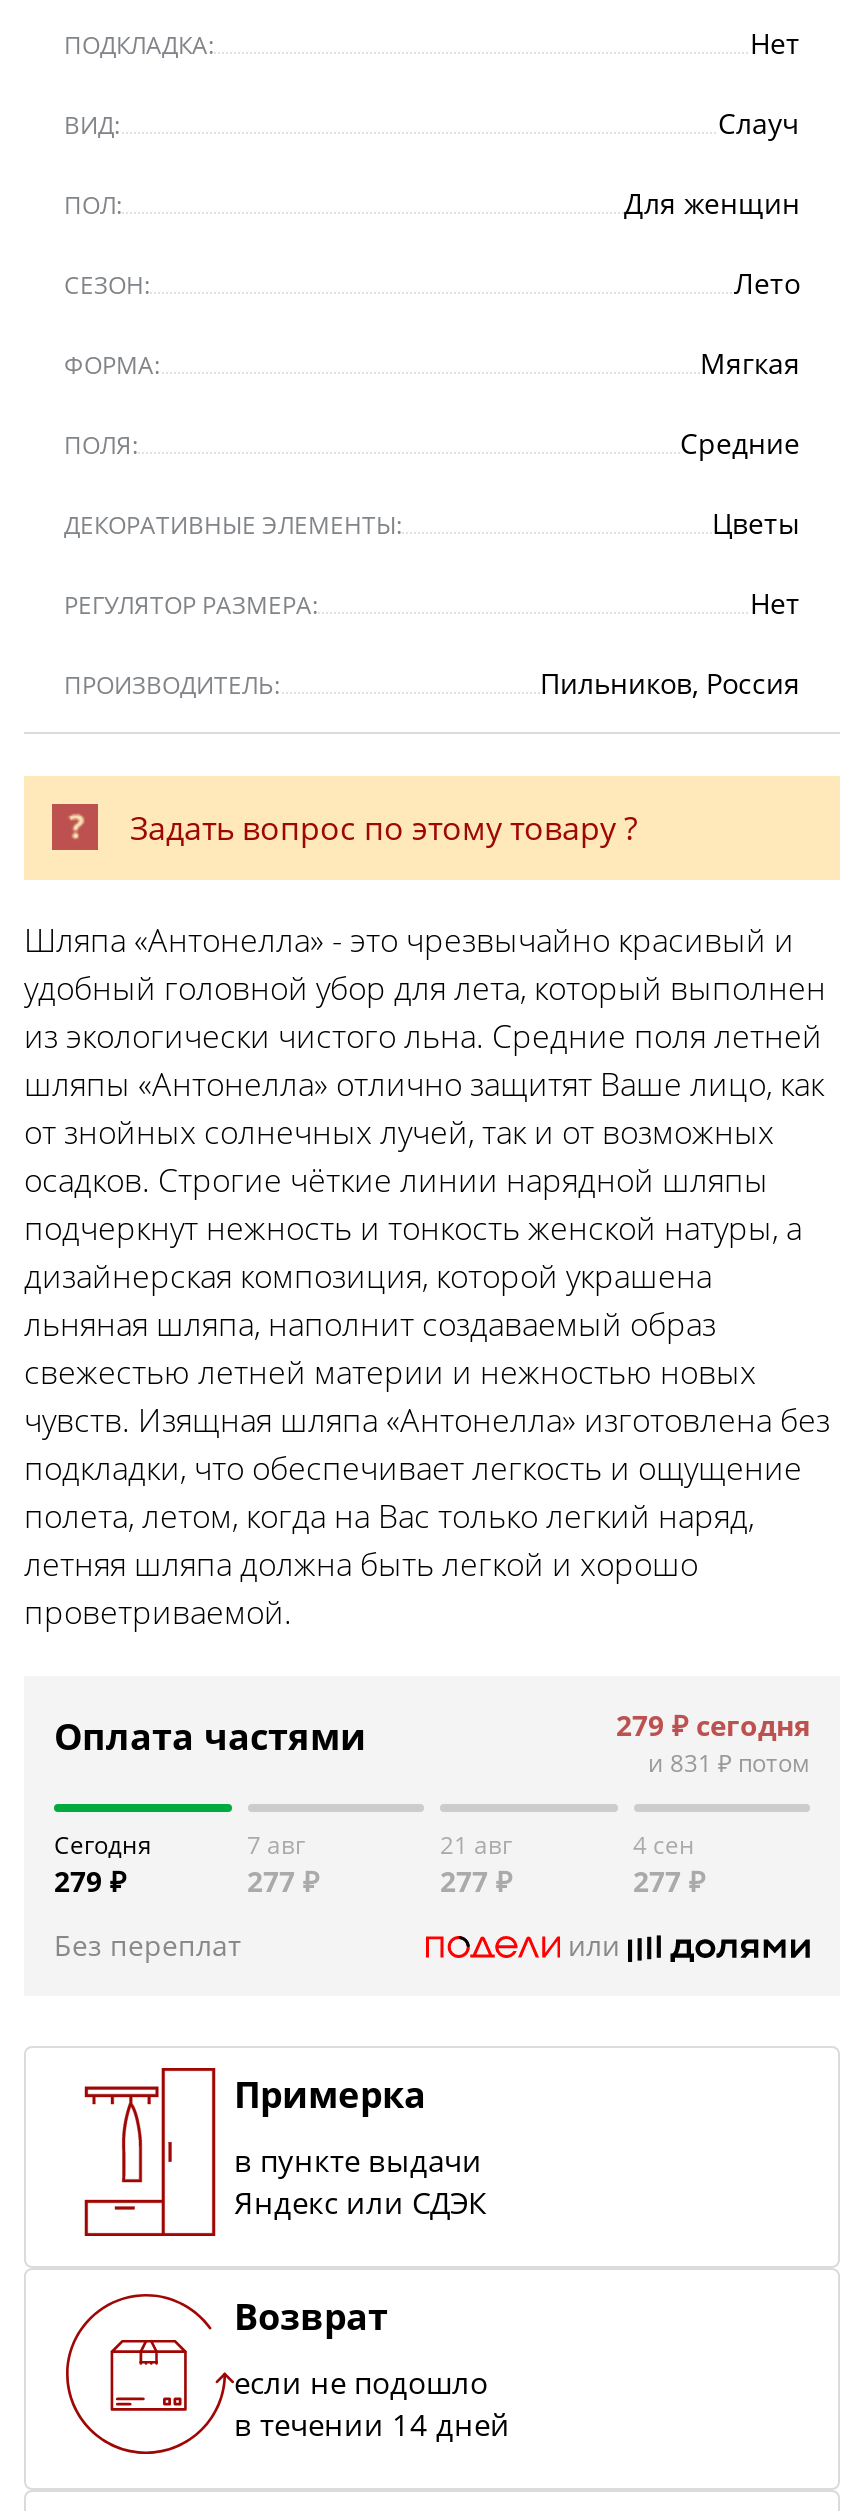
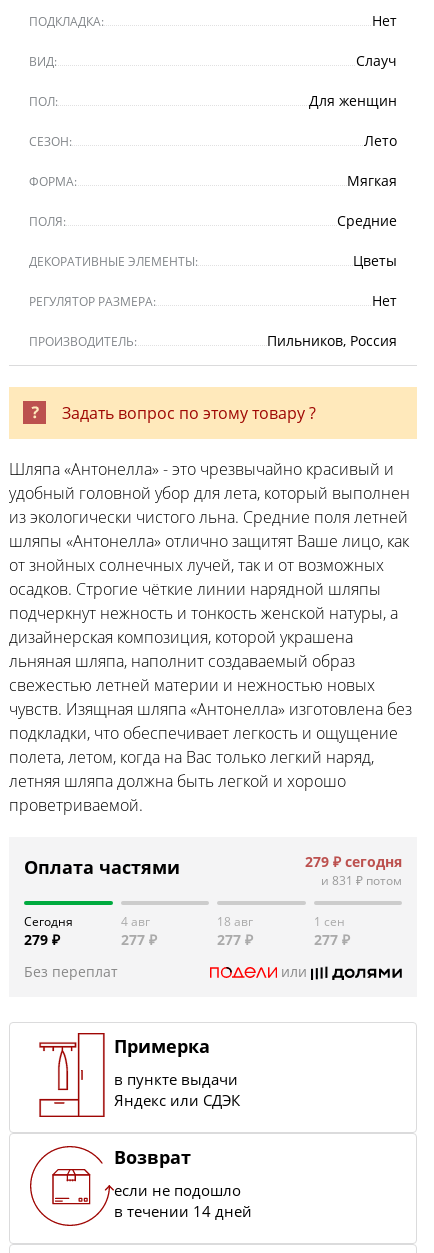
- 7 авг
+ 4 авг

- 21 авг
+ 18 авг

- 4 сен
+ 1 сен
